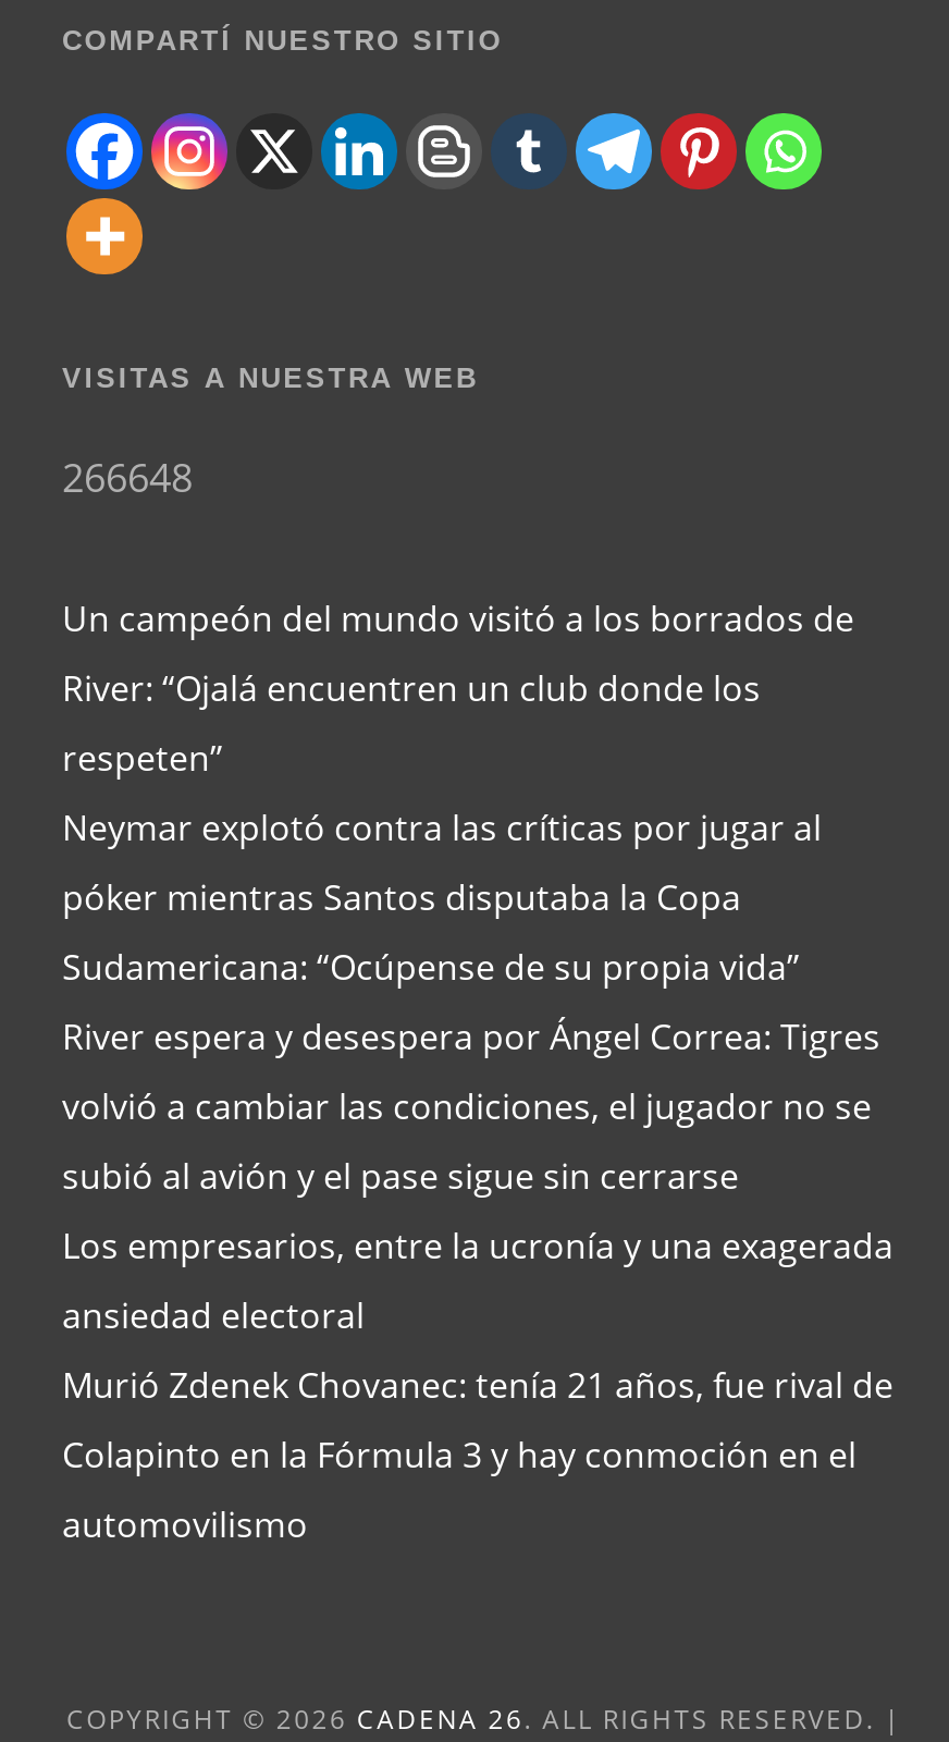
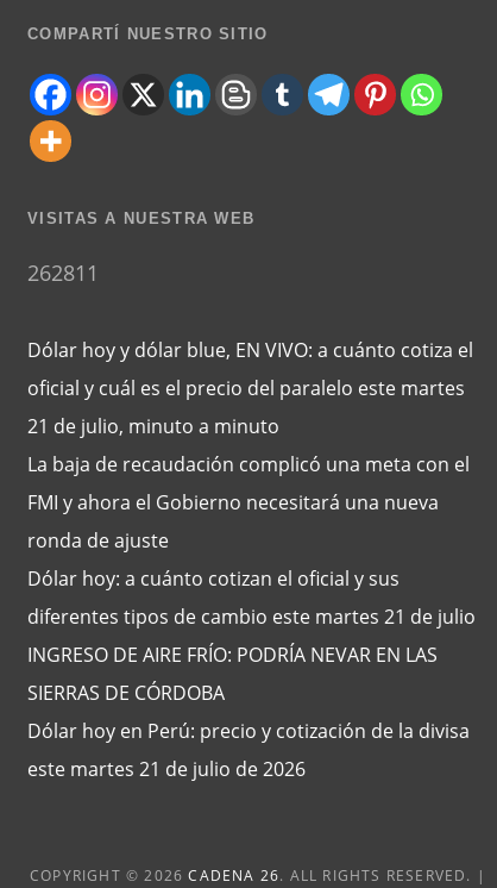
- 266648
- Un campeón del mundo visitó a los borrados de
- River: “Ojalá encuentren un club donde los
- respeten”
- Neymar explotó contra las críticas por jugar al
- póker mientras Santos disputaba la Copa
- Sudamericana: “Ocúpense de su propia vida”
- River espera y desespera por Ángel Correa: Tigres
- volvió a cambiar las condiciones, el jugador no se
- subió al avión y el pase sigue sin cerrarse
- Los empresarios, entre la ucronía y una exagerada
- ansiedad electoral
- Murió Zdenek Chovanec: tenía 21 años, fue rival de
- Colapinto en la Fórmula 3 y hay conmoción en el
- automovilismo
+ 262811
+ Dólar hoy y dólar blue, EN VIVO: a cuánto cotiza el
+ oficial y cuál es el precio del paralelo este martes
+ 21 de julio, minuto a minuto
+ La baja de recaudación complicó una meta con el
+ FMI y ahora el Gobierno necesitará una nueva
+ ronda de ajuste
+ Dólar hoy: a cuánto cotizan el oficial y sus
+ diferentes tipos de cambio este martes 21 de julio
+ INGRESO DE AIRE FRÍO: PODRÍA NEVAR EN LAS
+ SIERRAS DE CÓRDOBA
+ Dólar hoy en Perú: precio y cotización de la divisa
+ este martes 21 de julio de 2026
